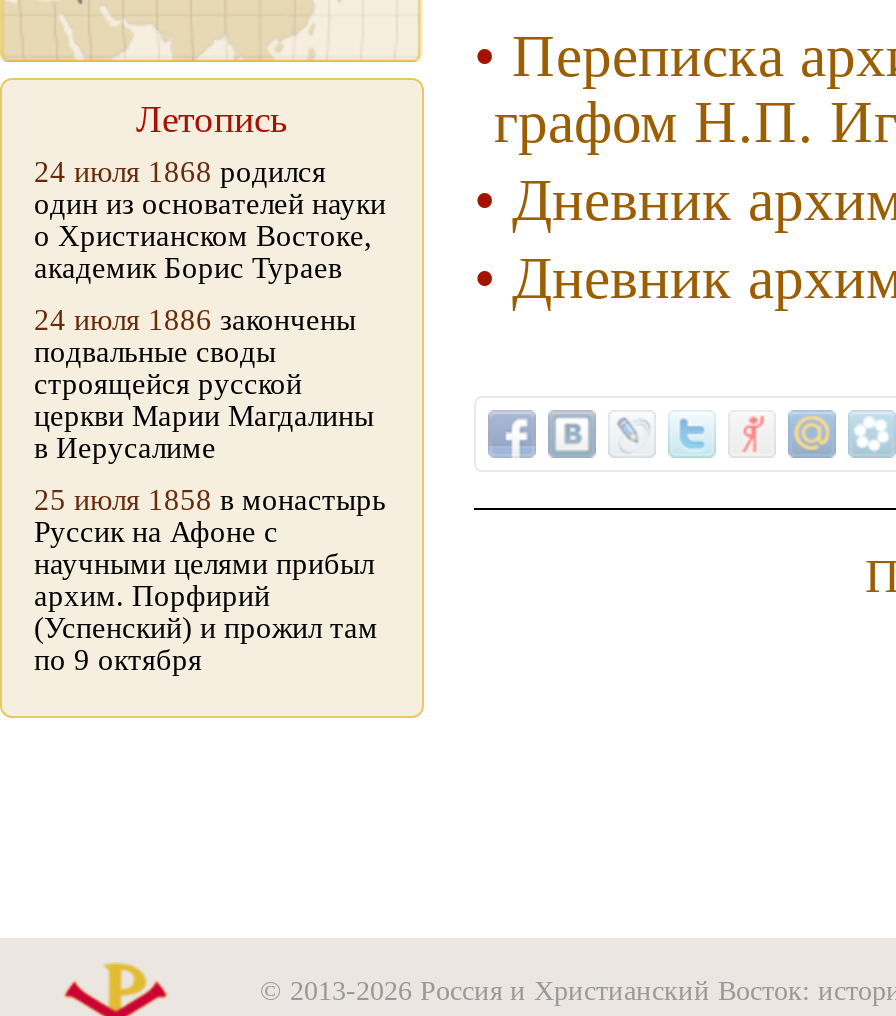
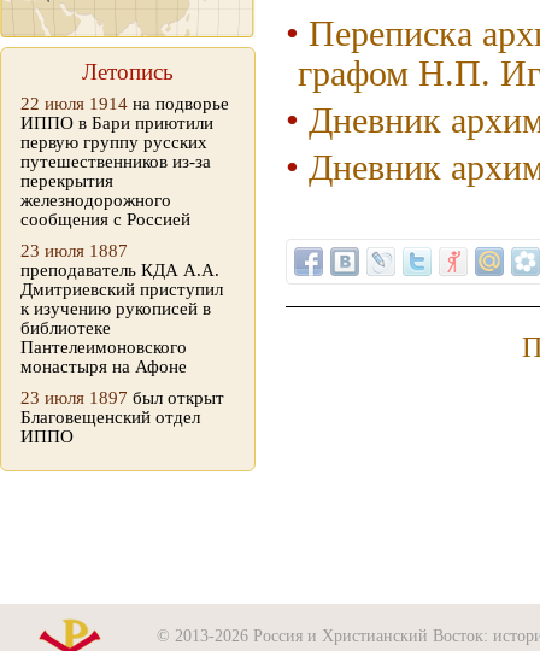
- 24 июля 1868 родился
- один из основателей науки
- о Христианском Востоке,
- академик Борис Тураев
+ 22 июля 1914 на подворье
+ ИППО в Бари приютили
+ первую группу русских
+ путешественников из-за
+ перекрытия
+ железнодорожного
+ сообщения с Россией

- 24 июля 1886 закончены
- подвальные своды
- строящейся русской
- церкви Марии Магдалины
- в Иерусалиме
+ 23 июля 1887
+ преподаватель КДА А.А.
+ Дмитриевский приступил
+ к изучению рукописей в
+ библиотеке
+ Пантелеимоновского
+ монастыря на Афоне

- 25 июля 1858 в монастырь
- Руссик на Афоне с
- научными целями прибыл
- архим. Порфирий
- (Успенский) и прожил там
- по 9 октября
+ 23 июля 1897 был открыт
+ Благовещенский отдел
+ ИППО
